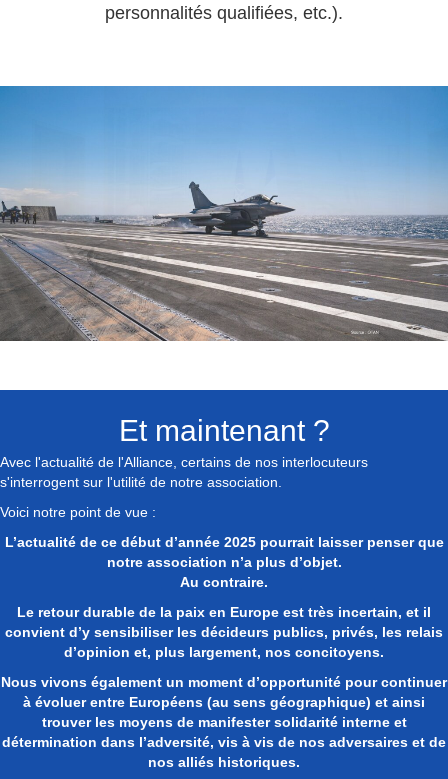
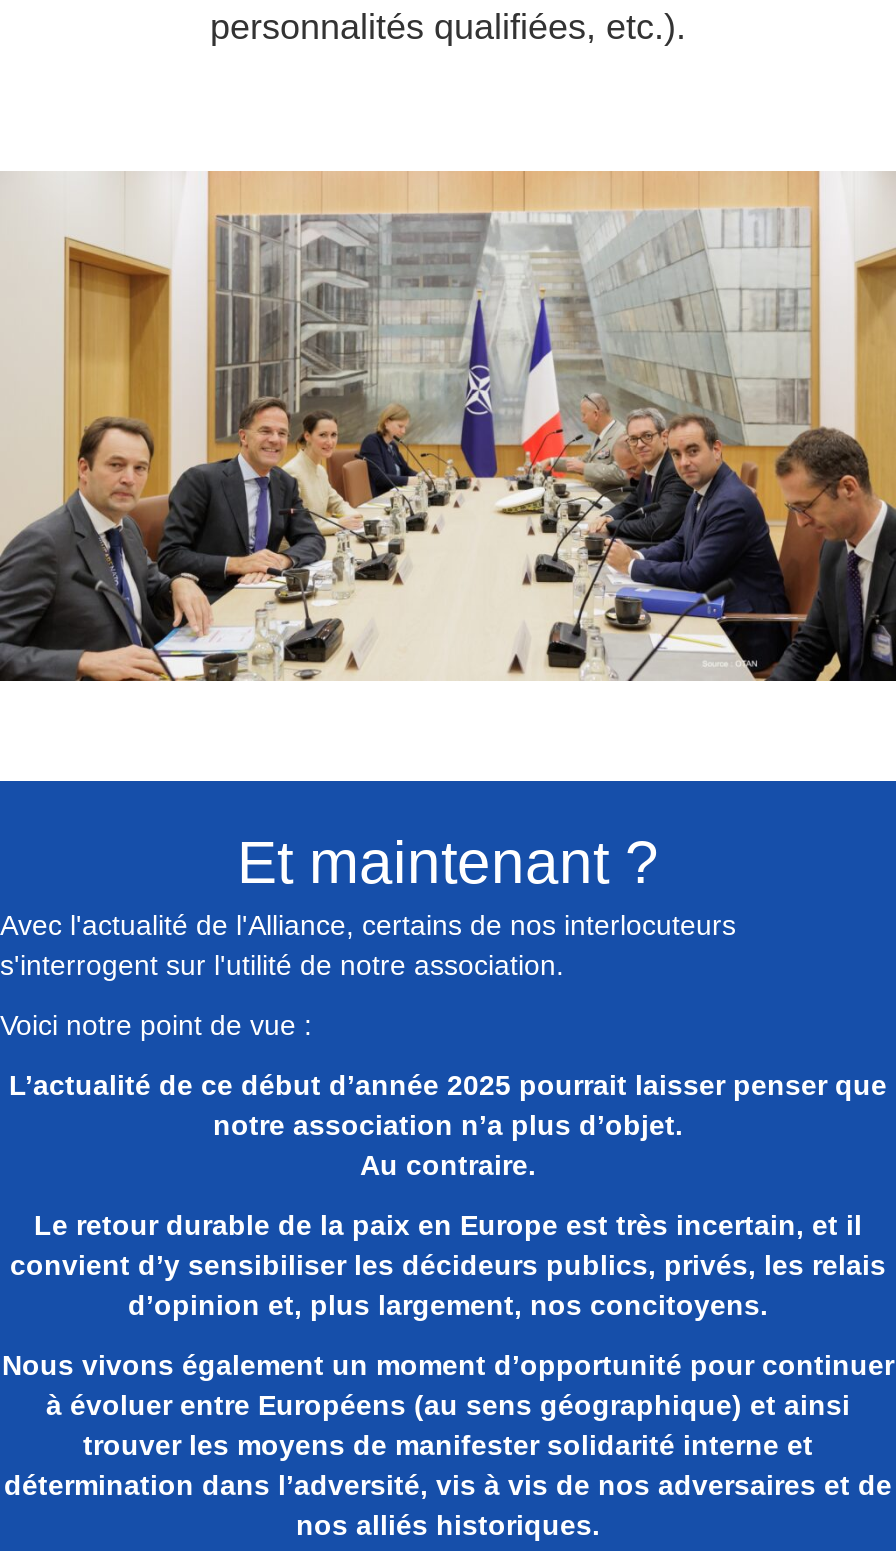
- [image]
+ [image]
